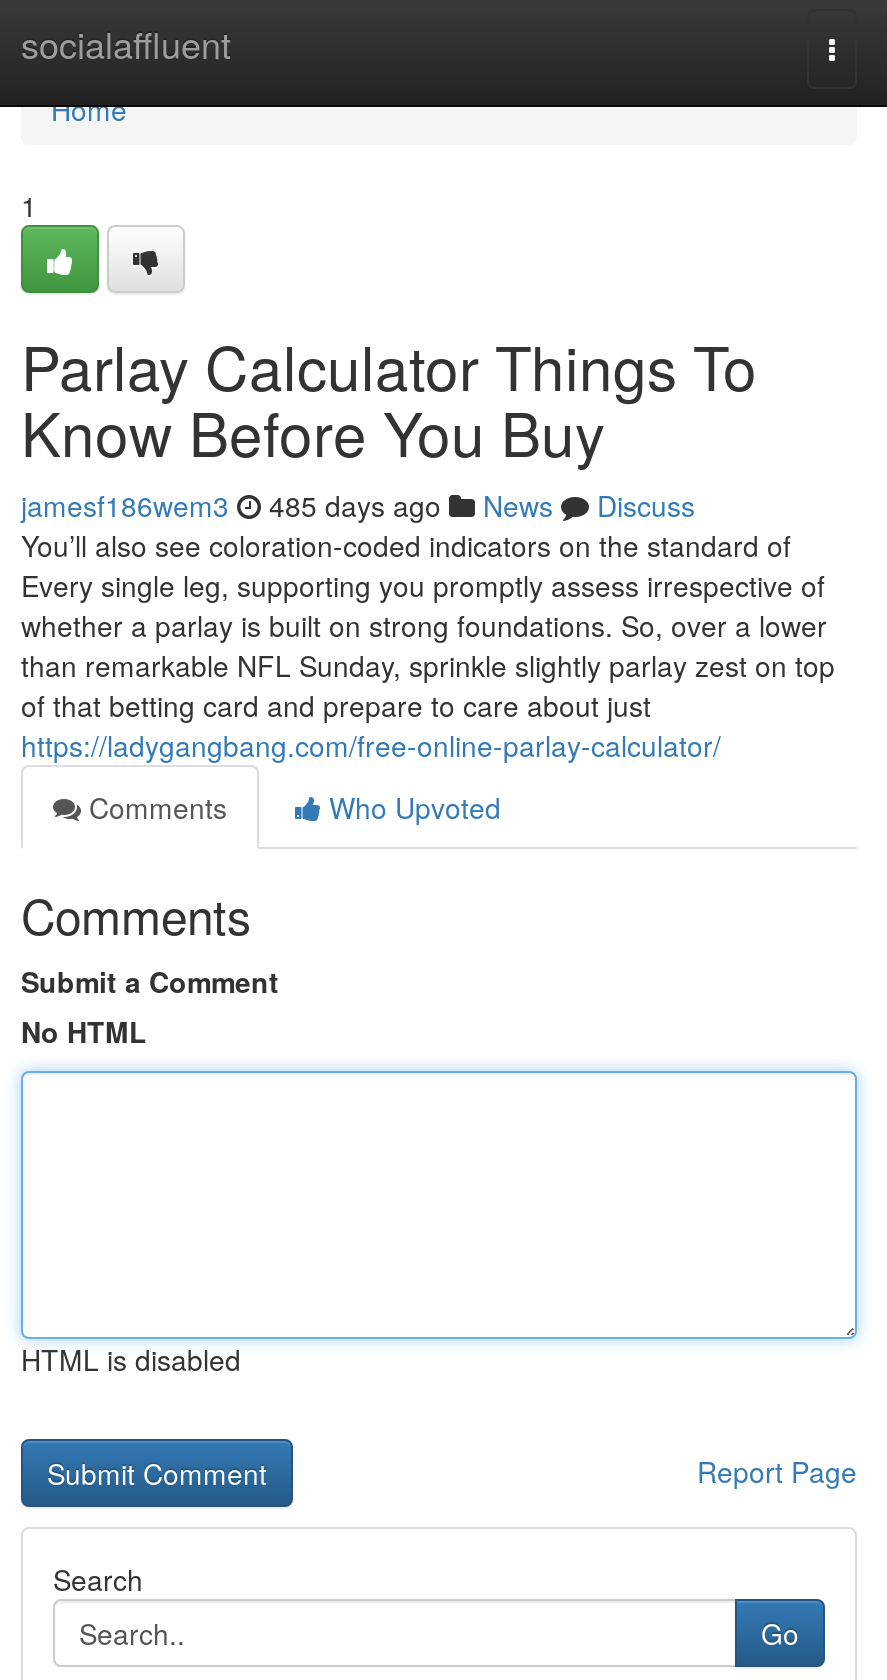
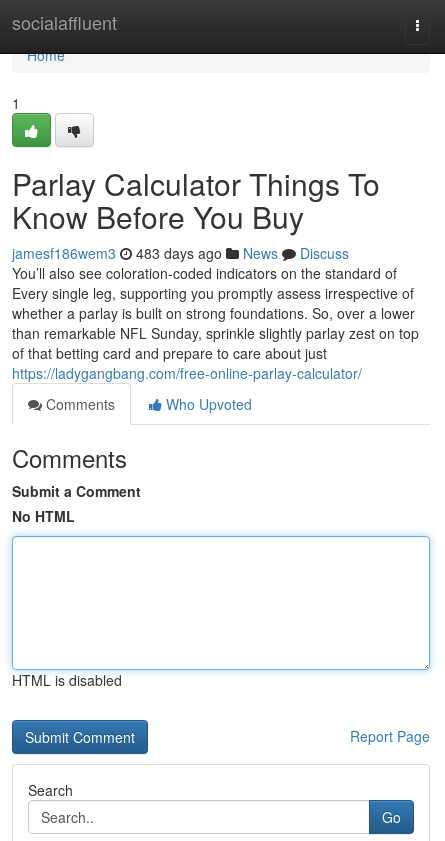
- jamesf186wem3 485 days ago News Discuss
+ jamesf186wem3 483 days ago News Discuss
